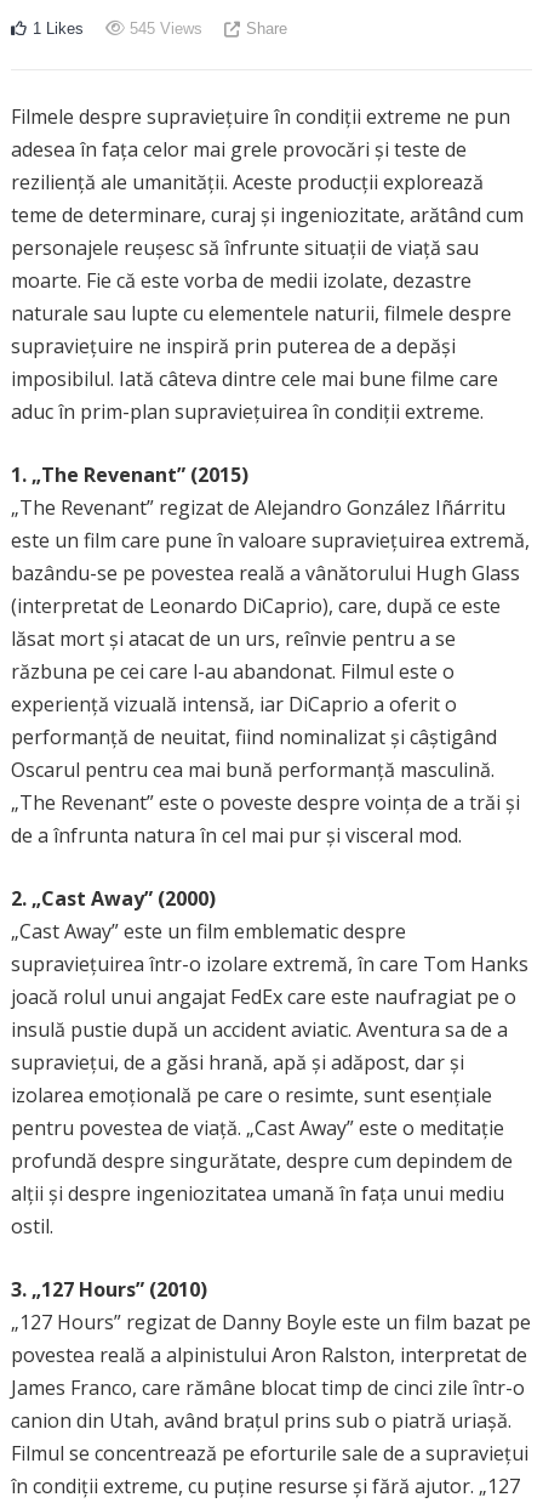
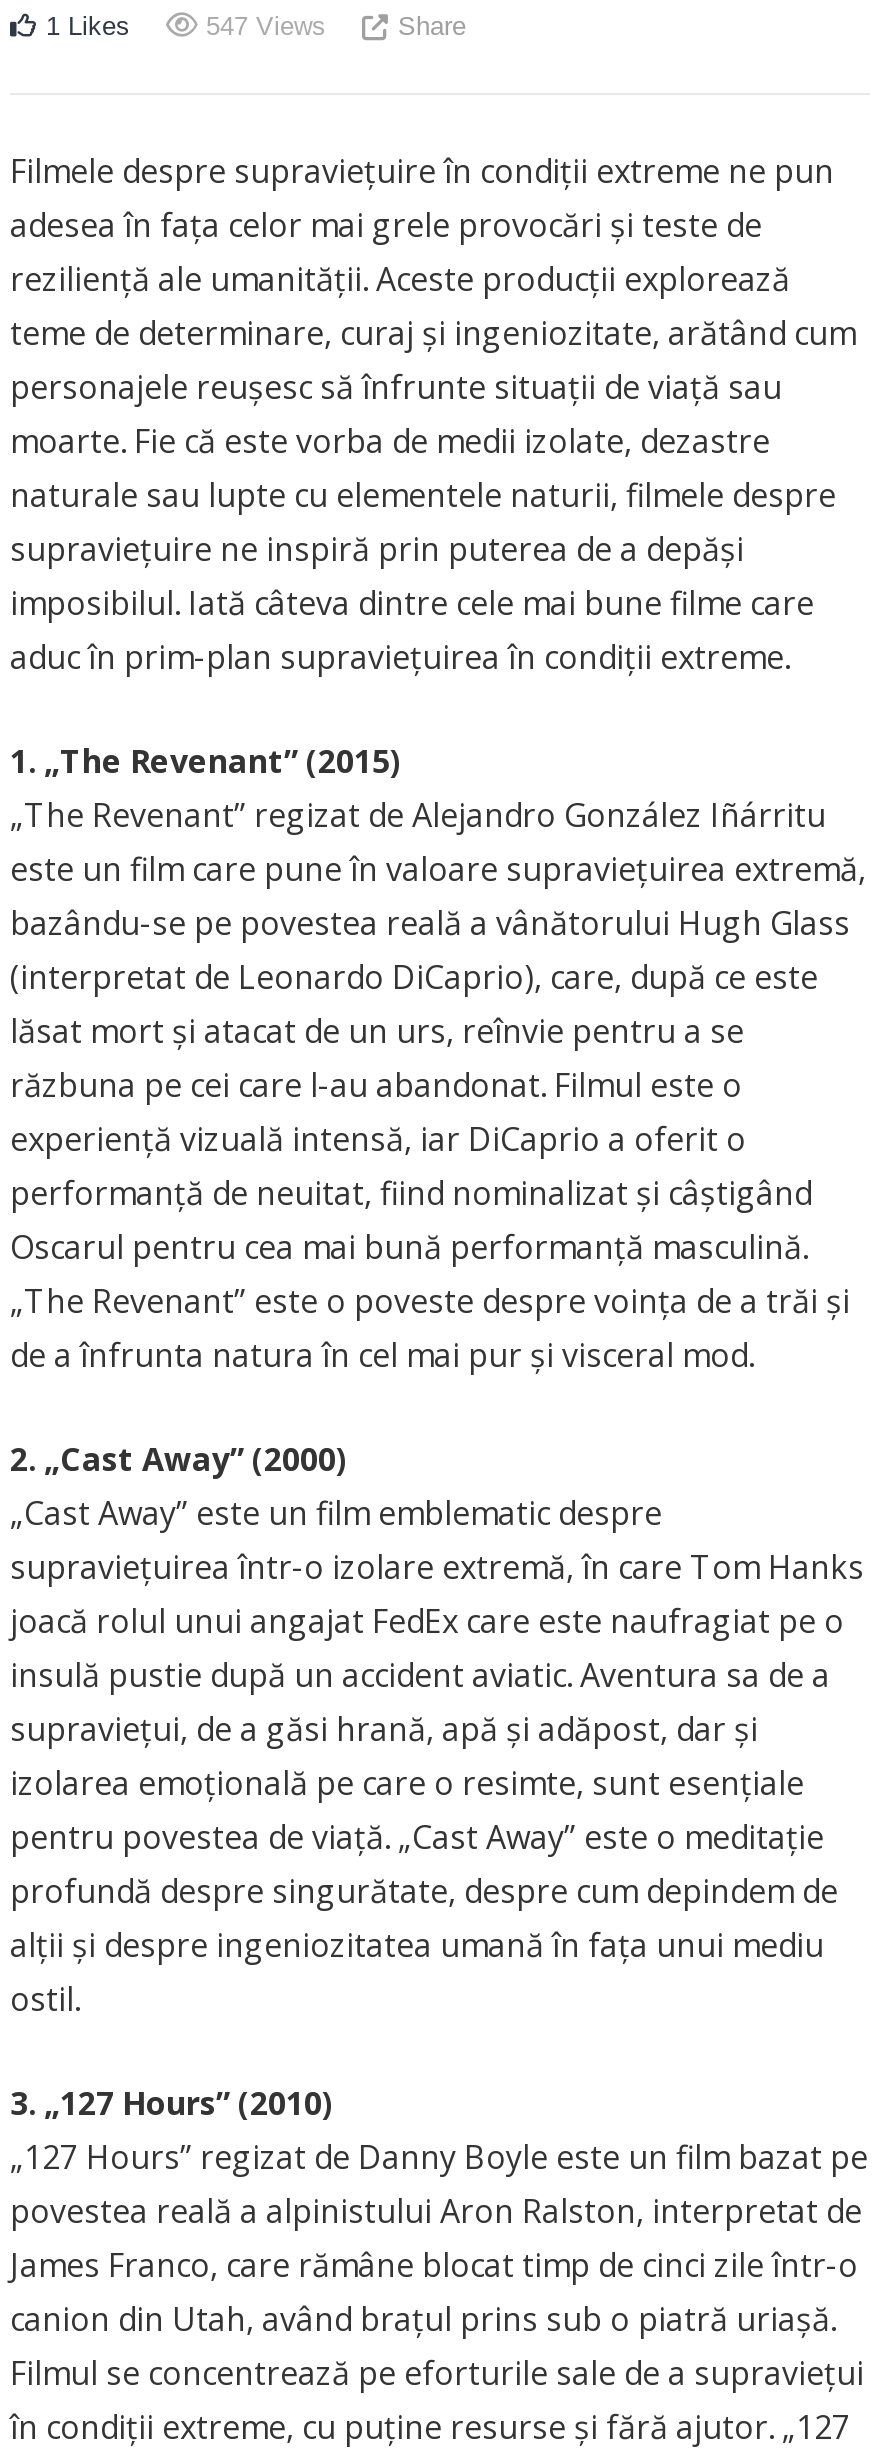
- 545 Views
+ 547 Views
